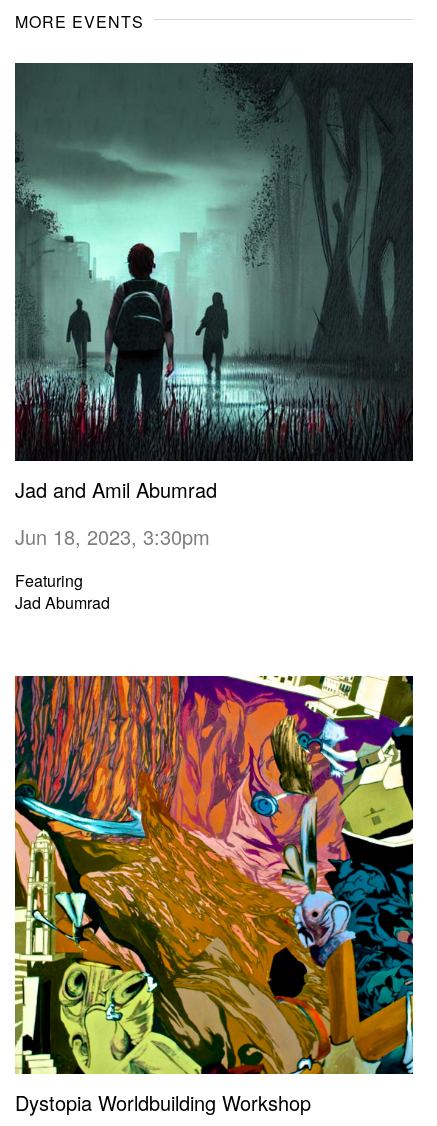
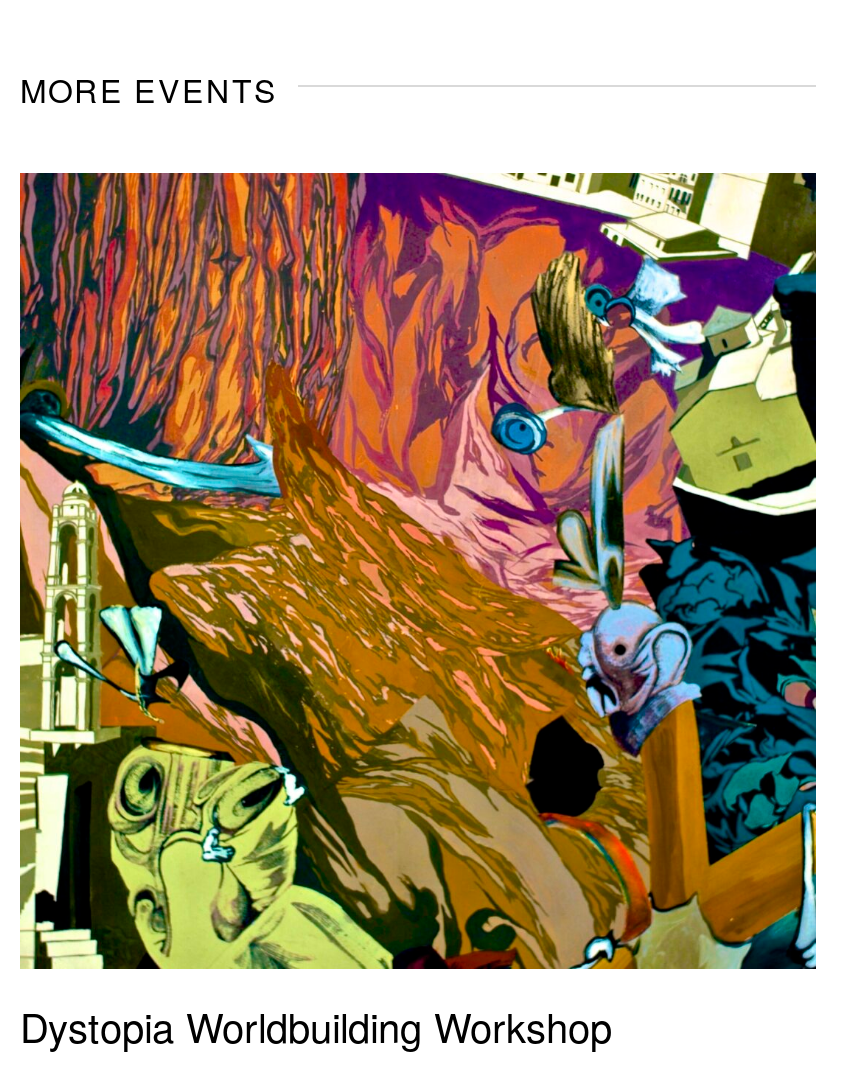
- [image]
- Jad and Amil Abumrad
- Jun 18, 2023, 3:30pm
- Featuring
- Jad Abumrad
